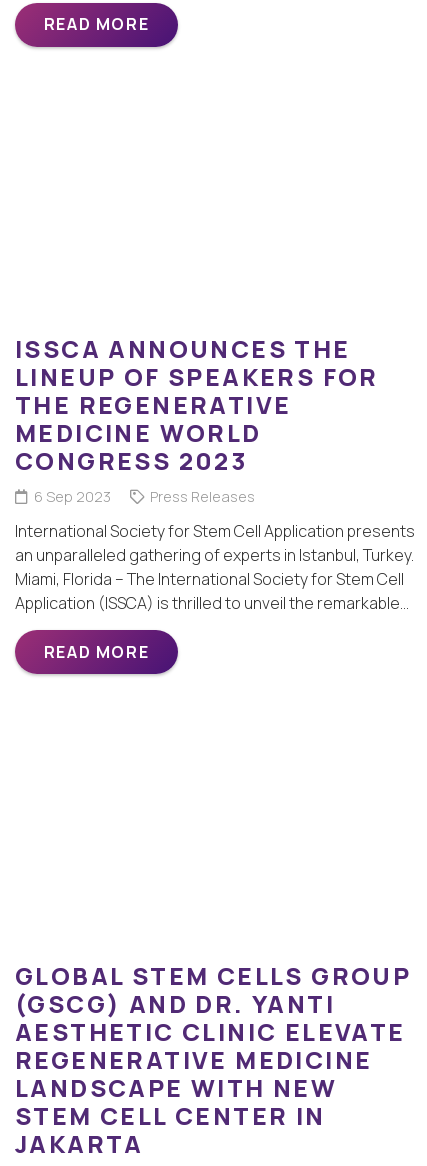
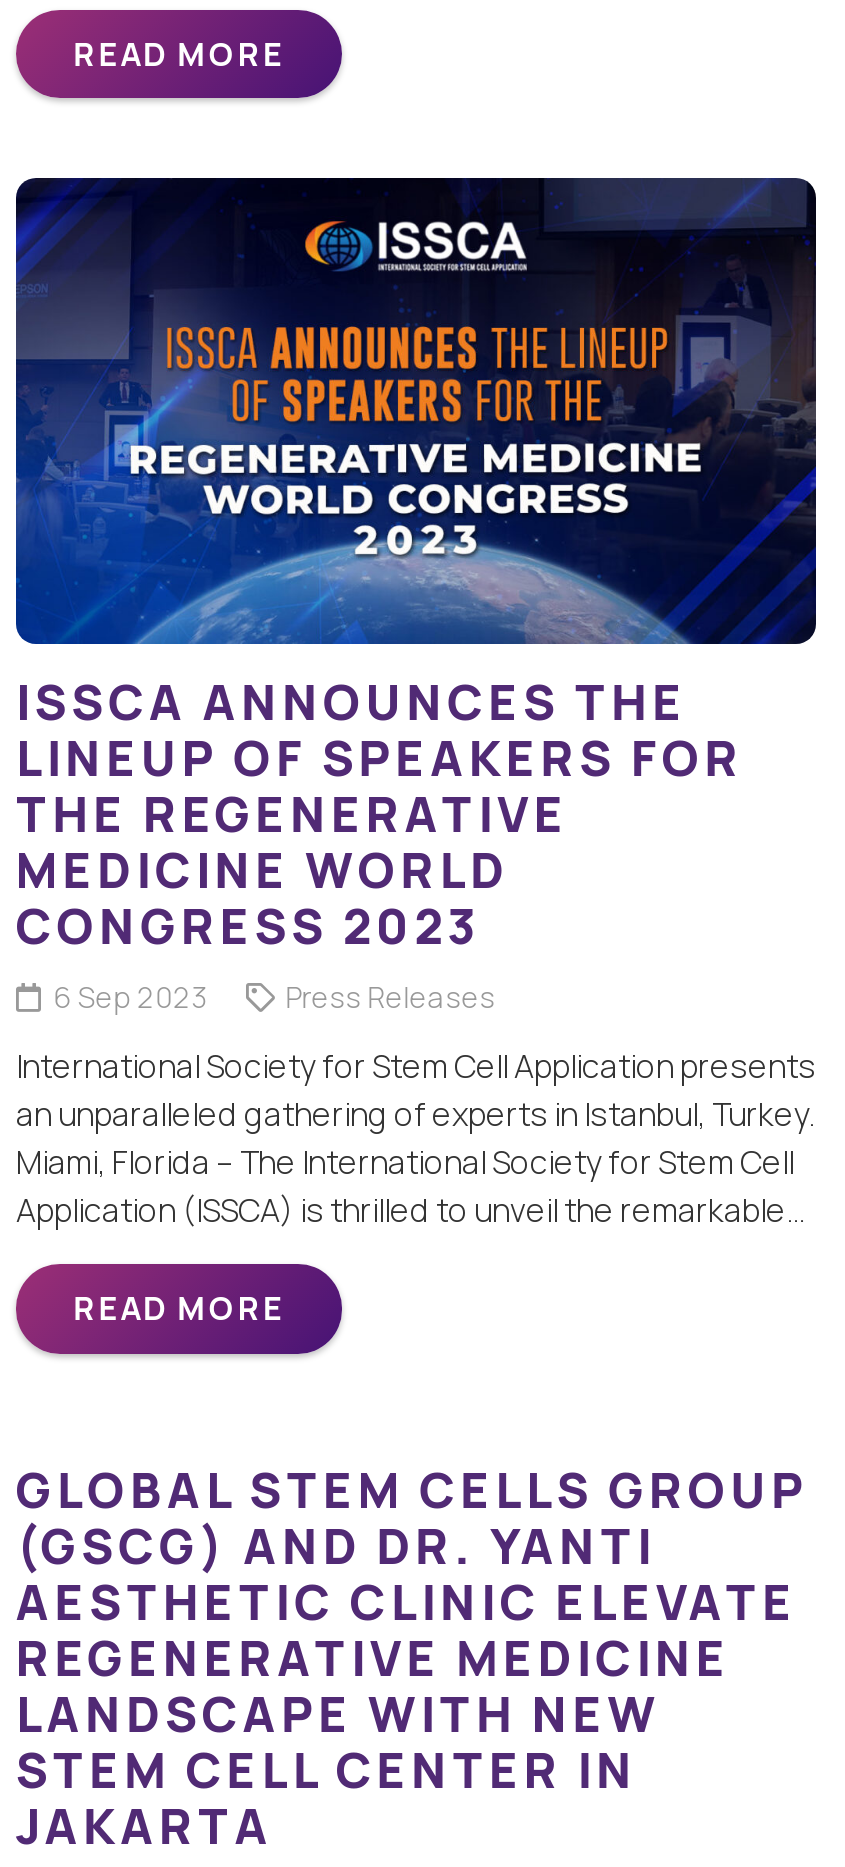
+ [image]
